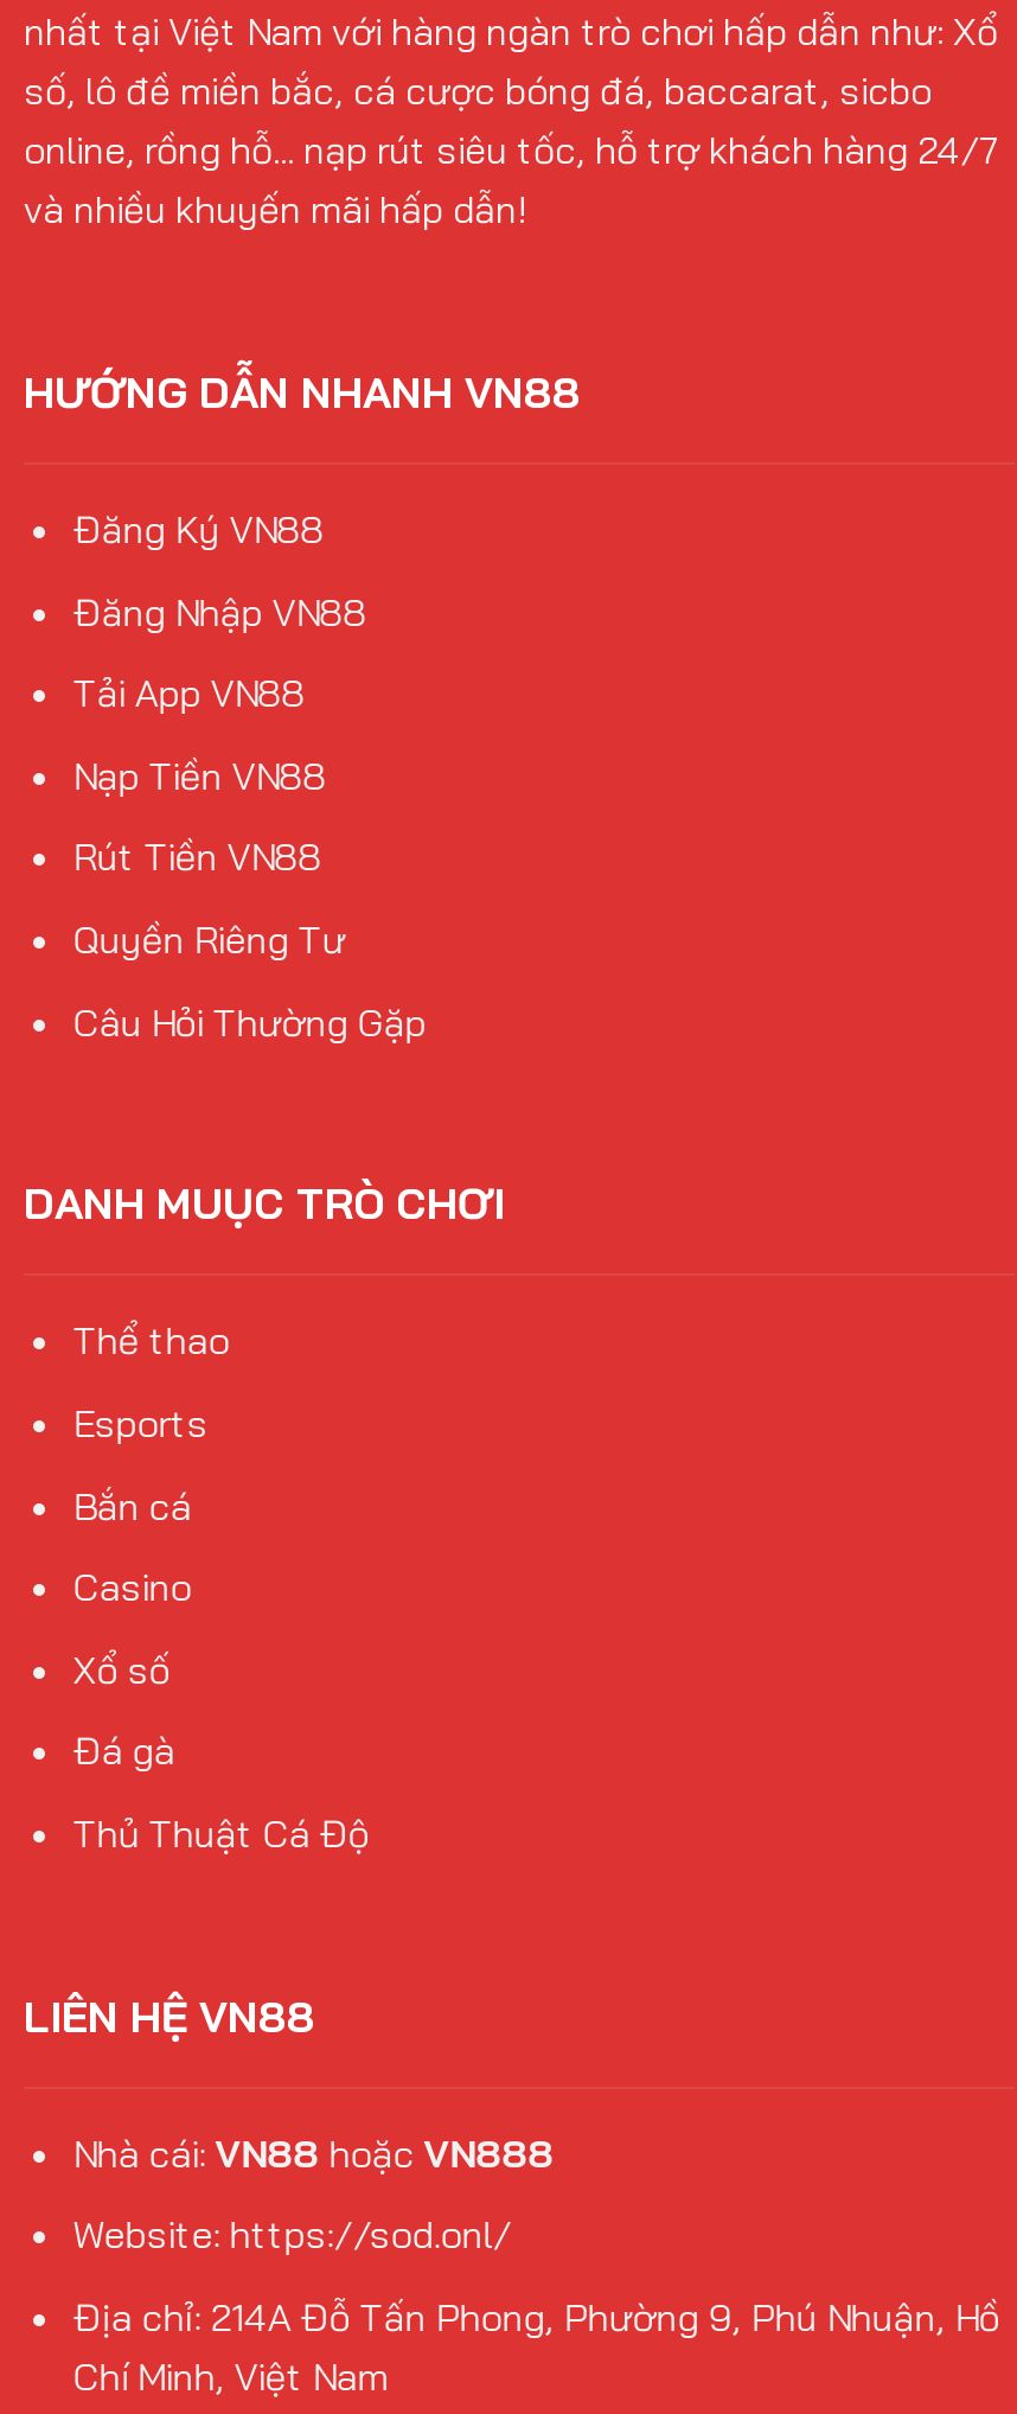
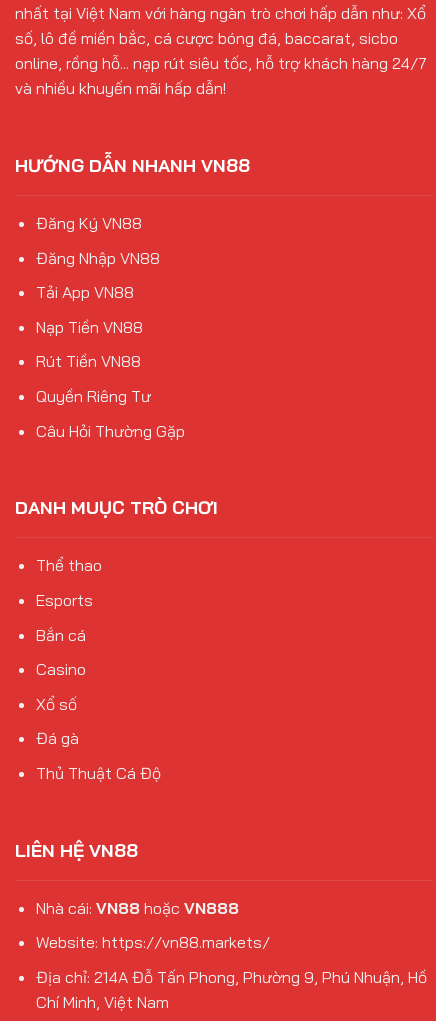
- Website: https://sod.onl/
+ Website: https://vn88.markets/
